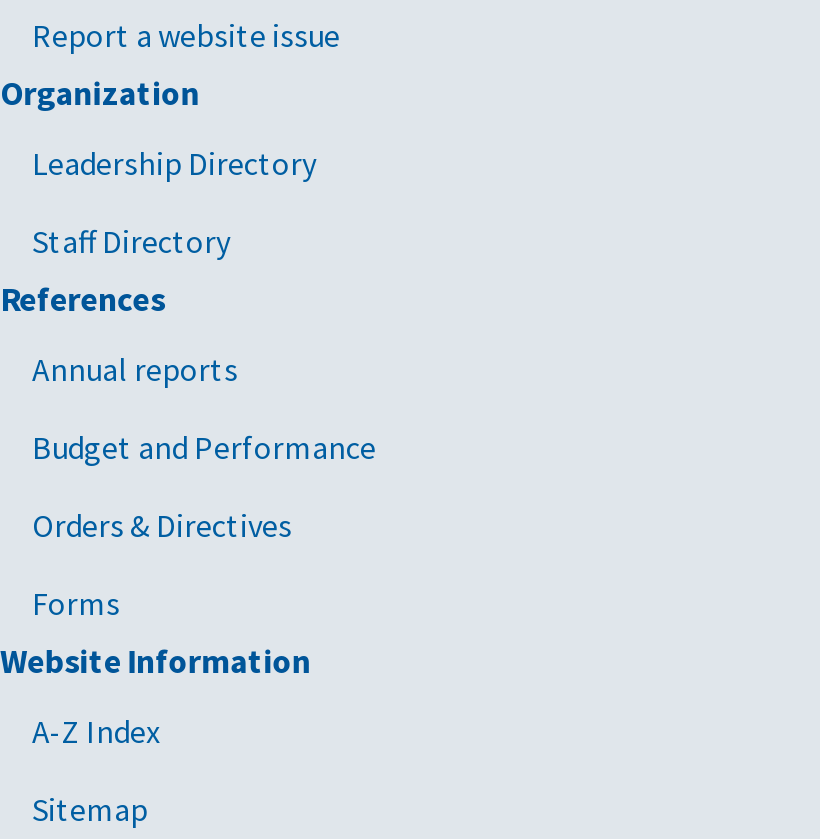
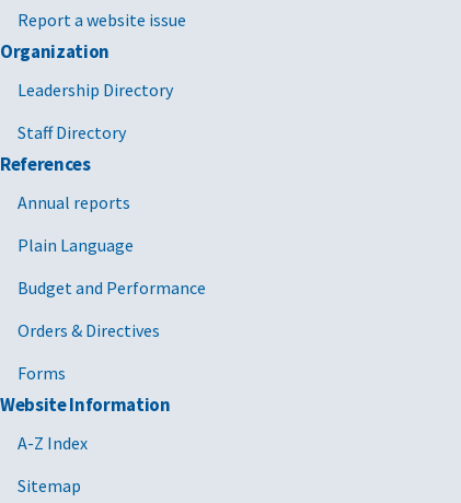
+ Plain Language
